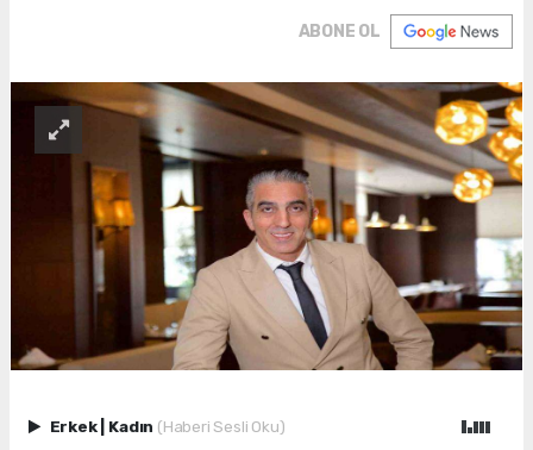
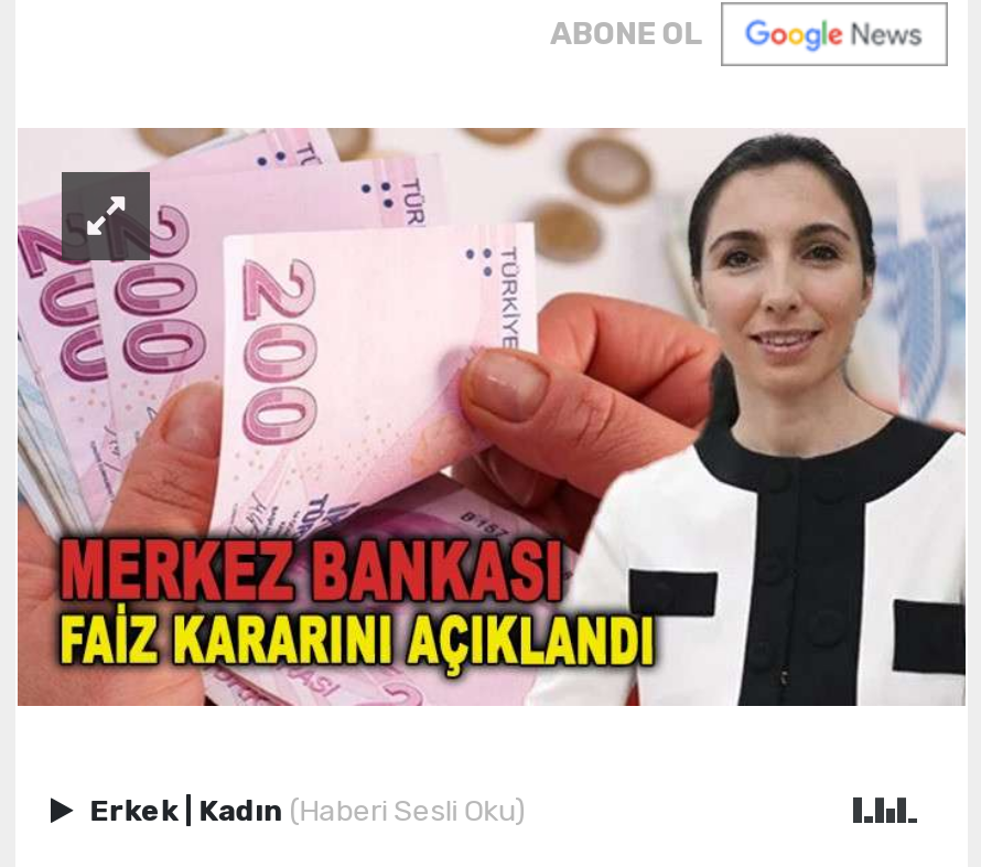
- [image]
+ [image]
